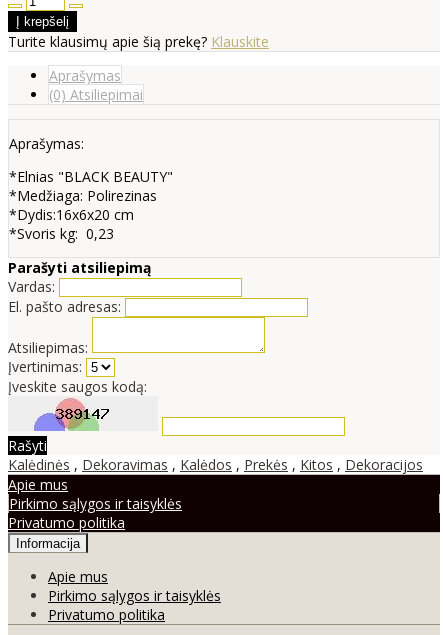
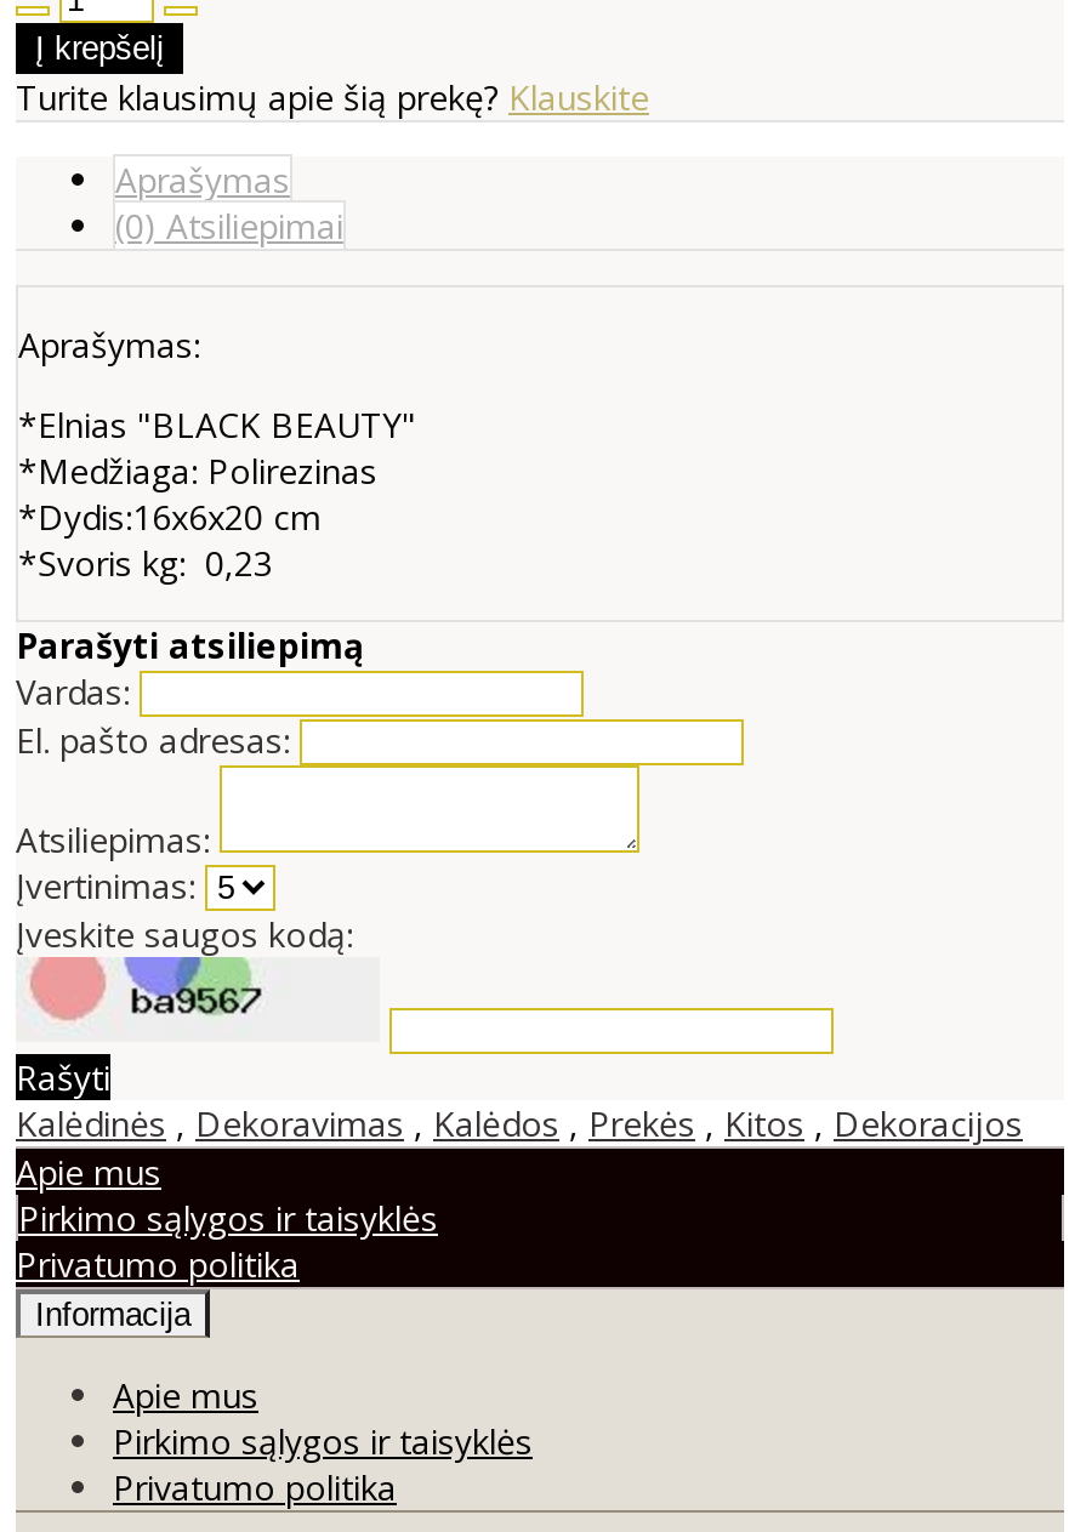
- [image]
+ [image]
